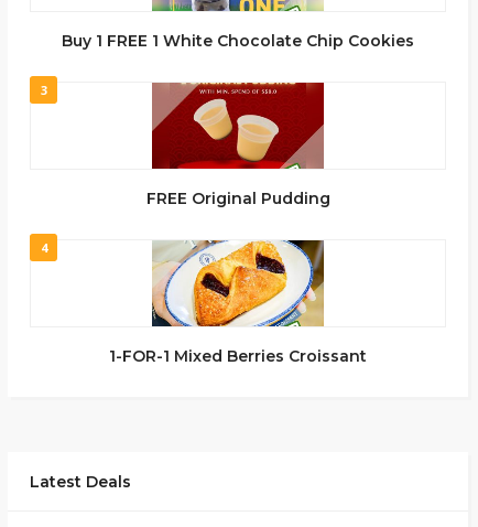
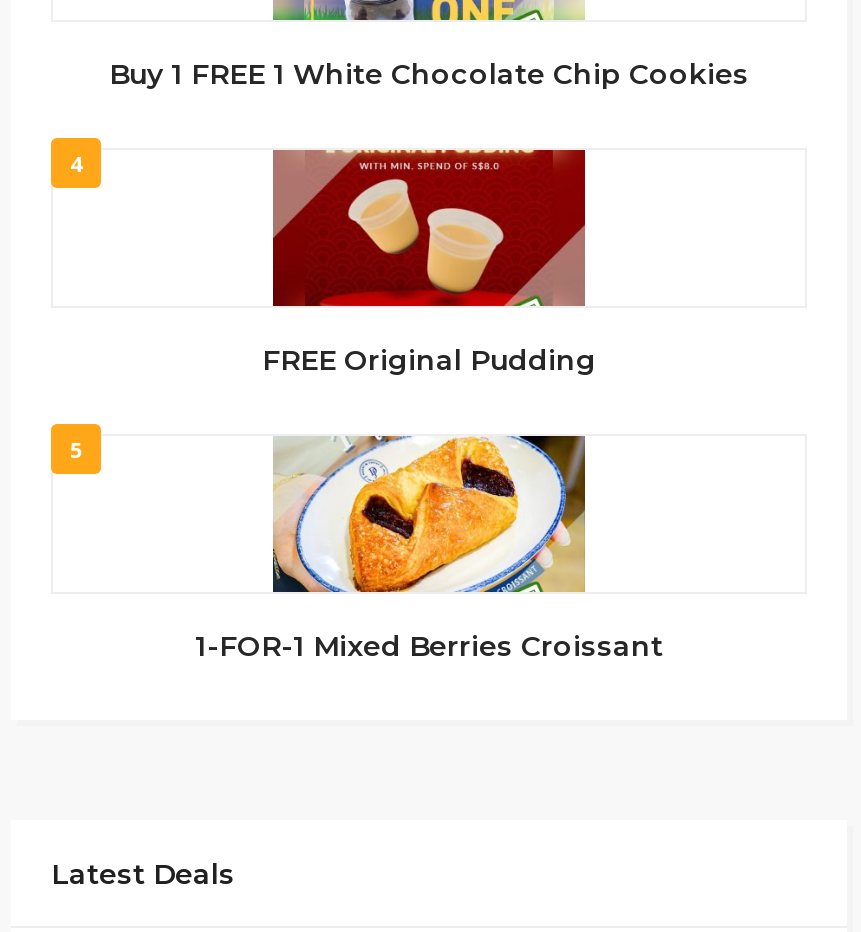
- 3
+ 4

- 4
+ 5
